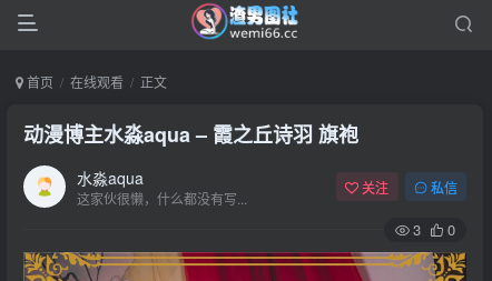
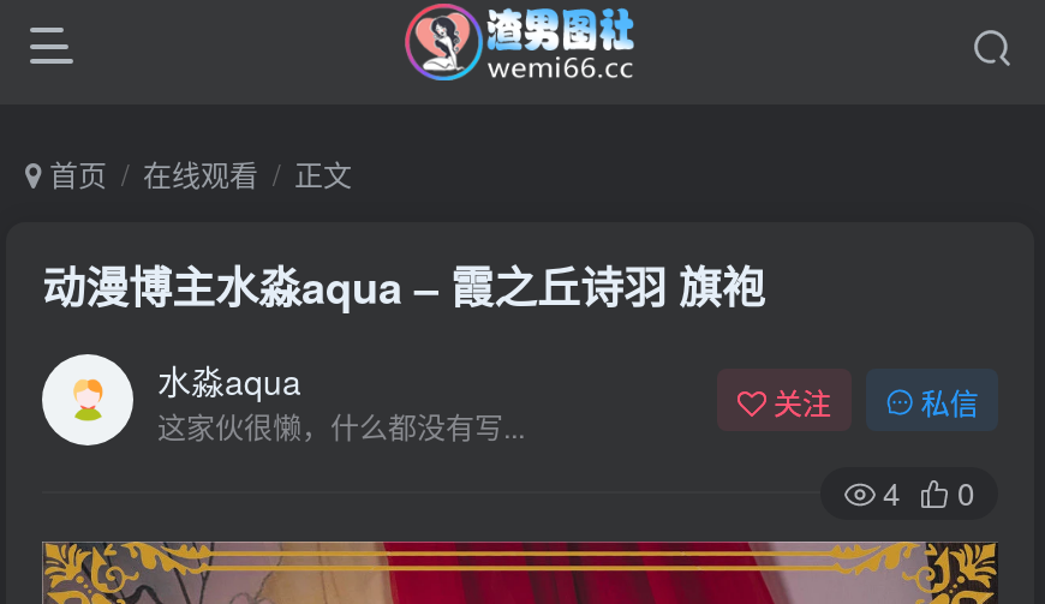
- 3 0
+ 4 0
